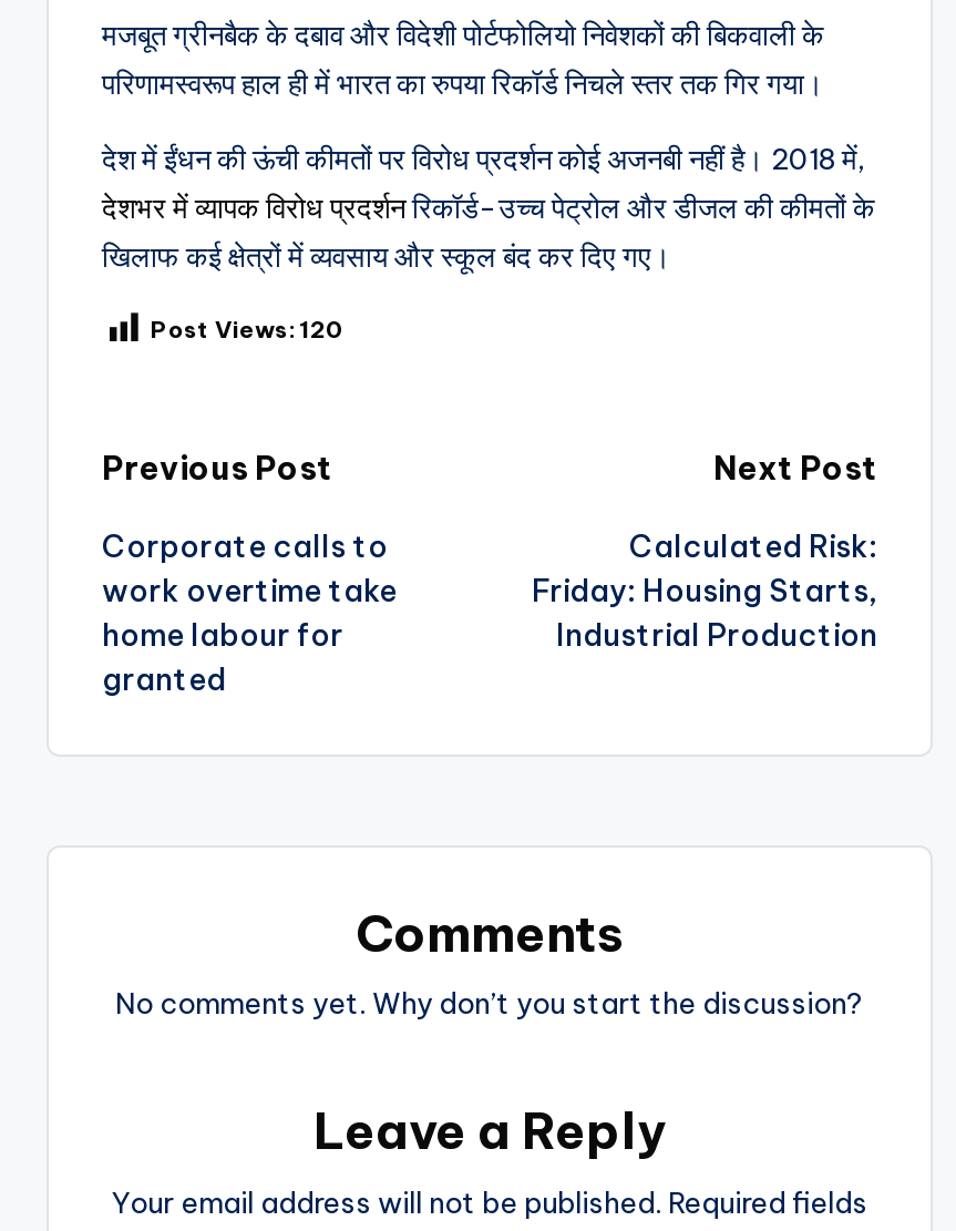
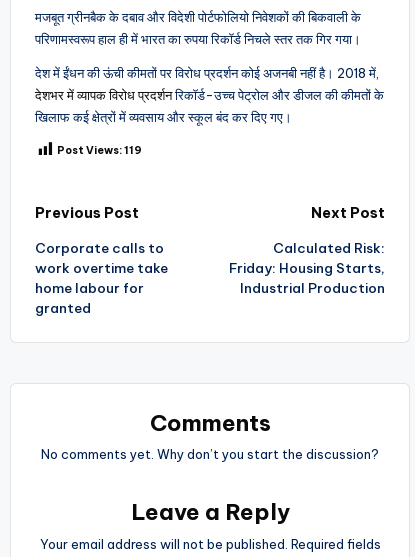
- Post Views: 120
+ Post Views: 119
